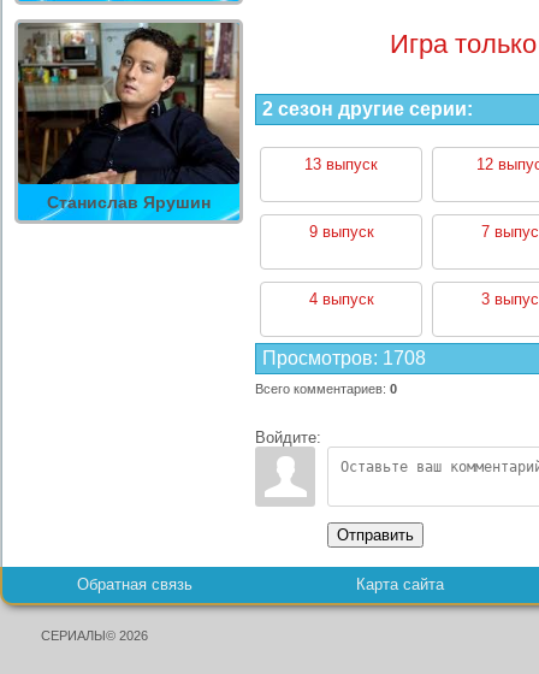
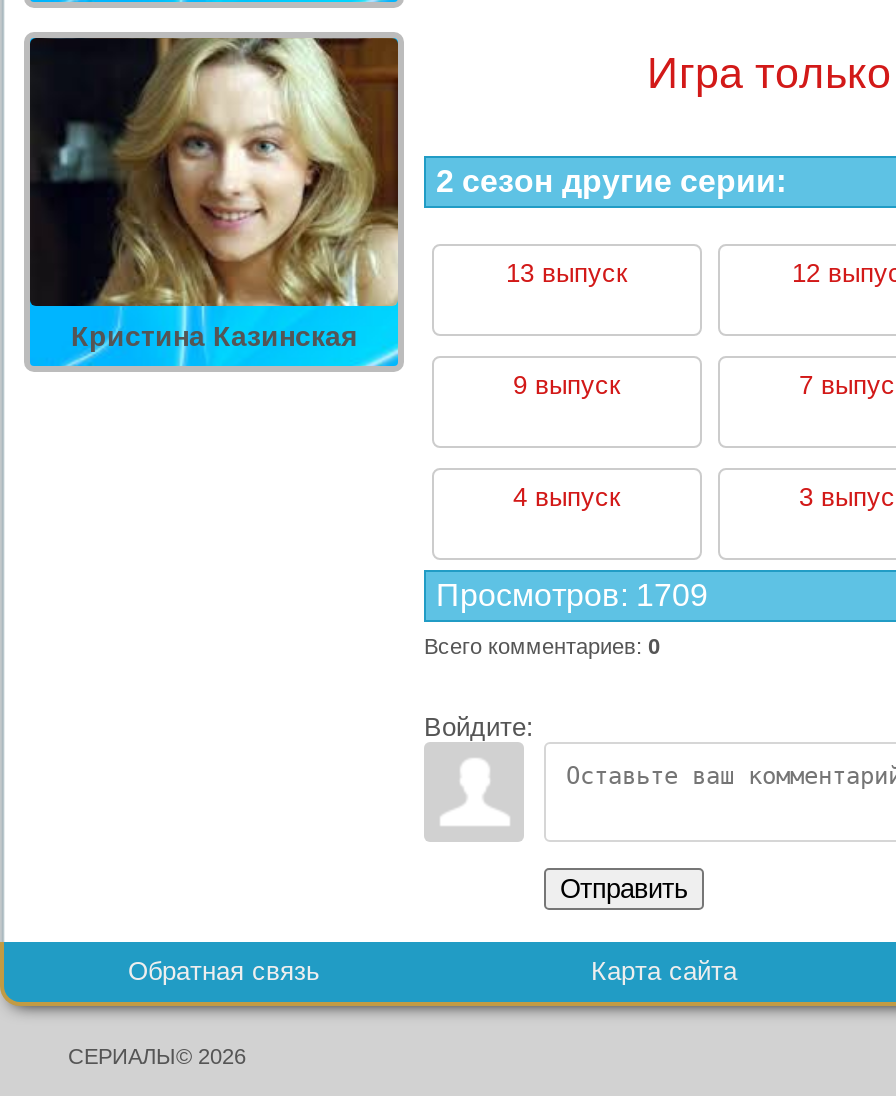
- [image]
- Станислав Ярушин
+ [image]
+ Кристина Казинская

- Просмотров: 1708
+ Просмотров: 1709
